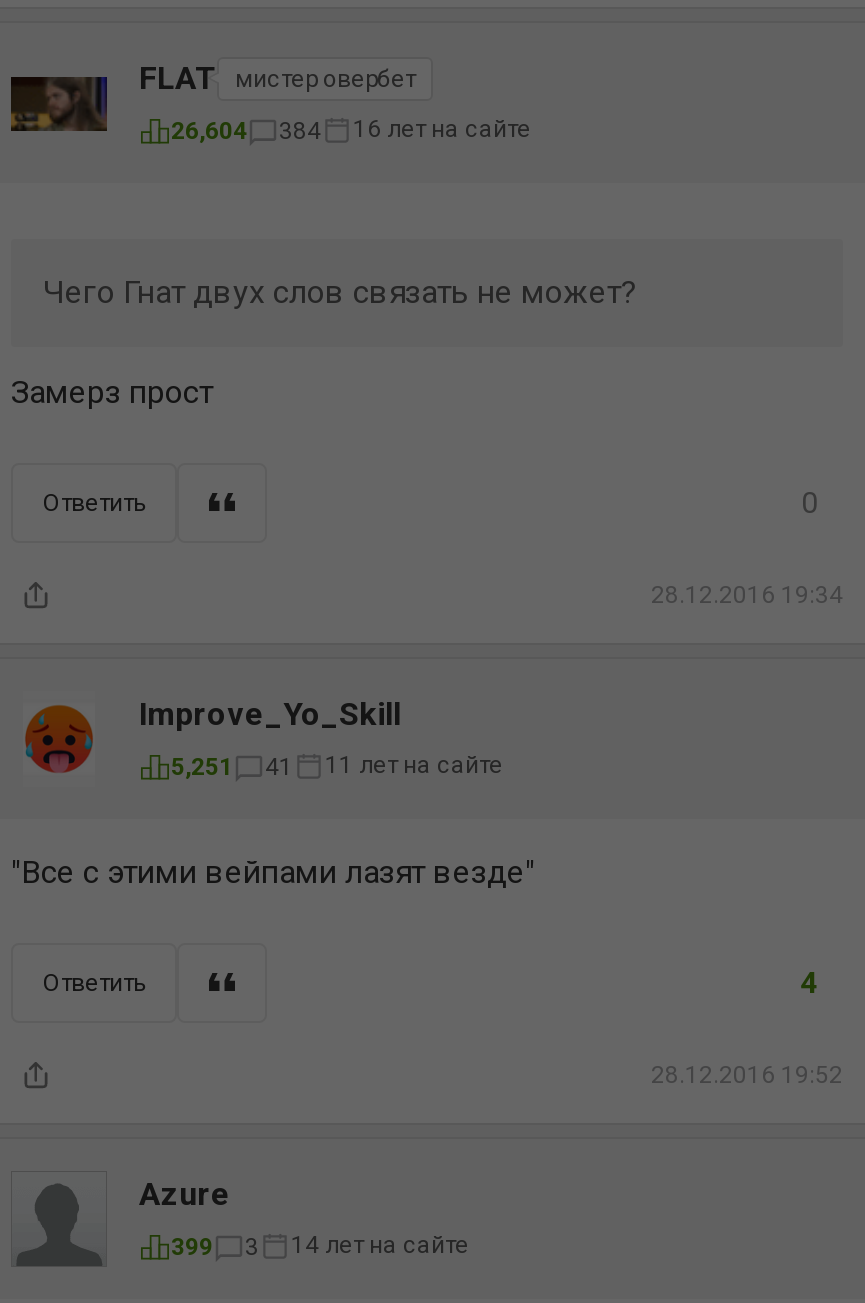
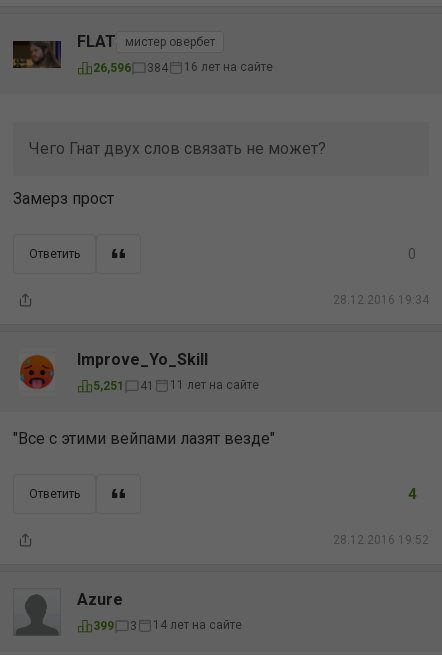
- 26,604 384 16 лет на сайте
+ 26,596 384 16 лет на сайте
